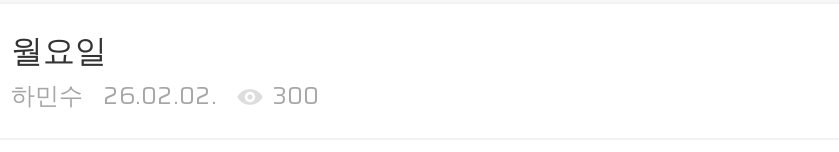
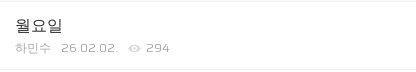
- 하민수 26.02.02. 300
+ 하민수 26.02.02. 294
